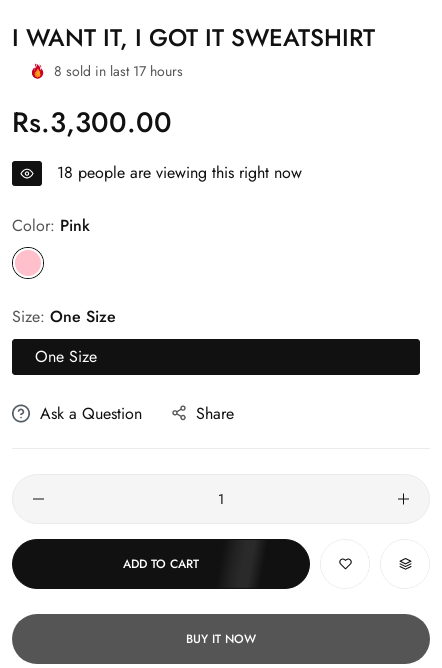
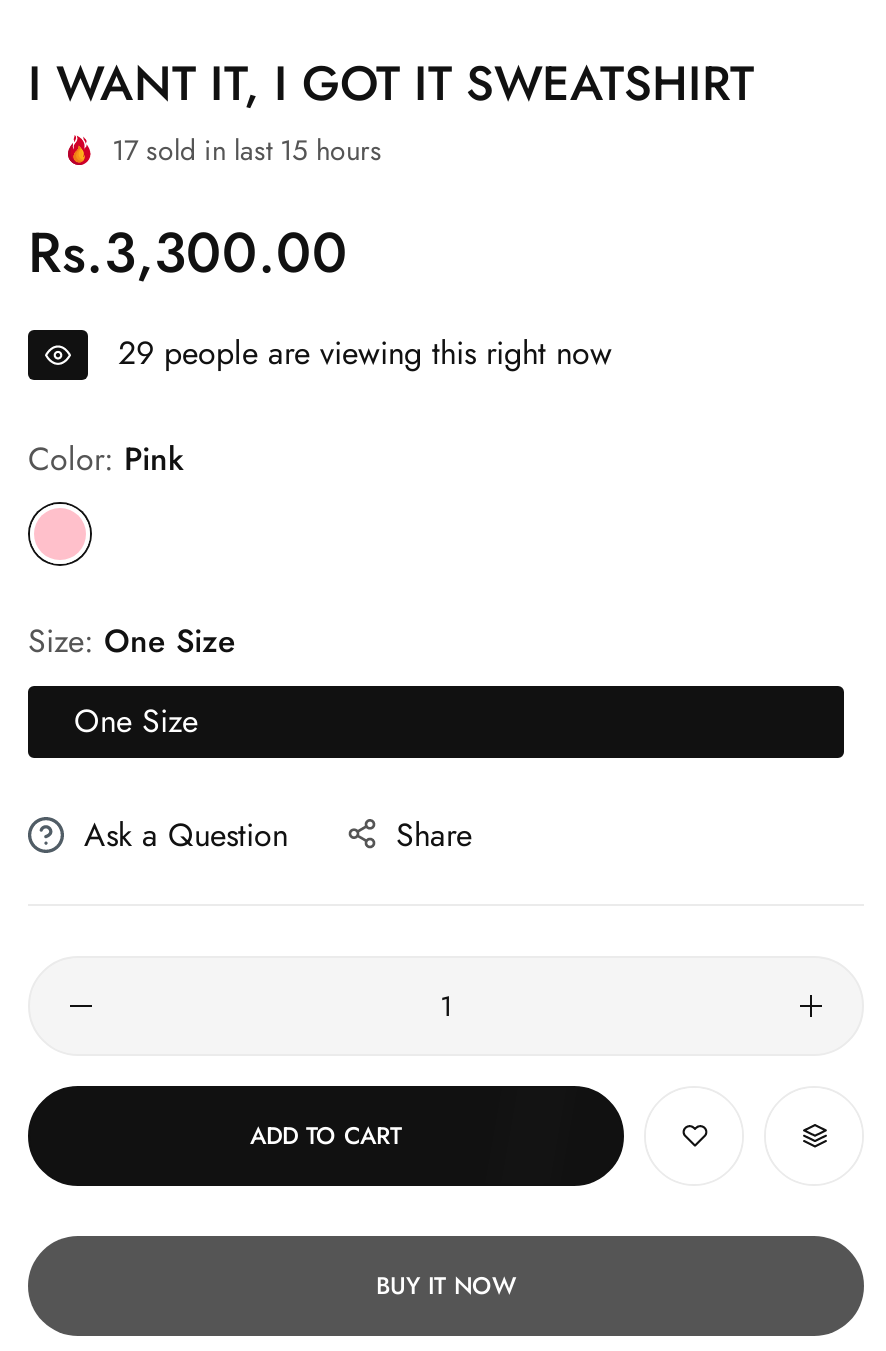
- 8 sold in last 17 hours
+ 17 sold in last 15 hours

- 18 people are viewing this right now
+ 29 people are viewing this right now
